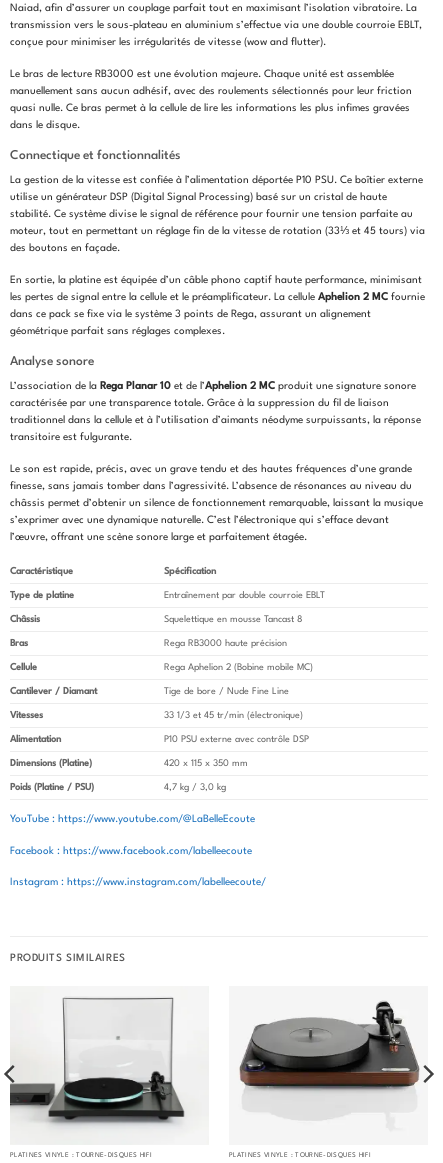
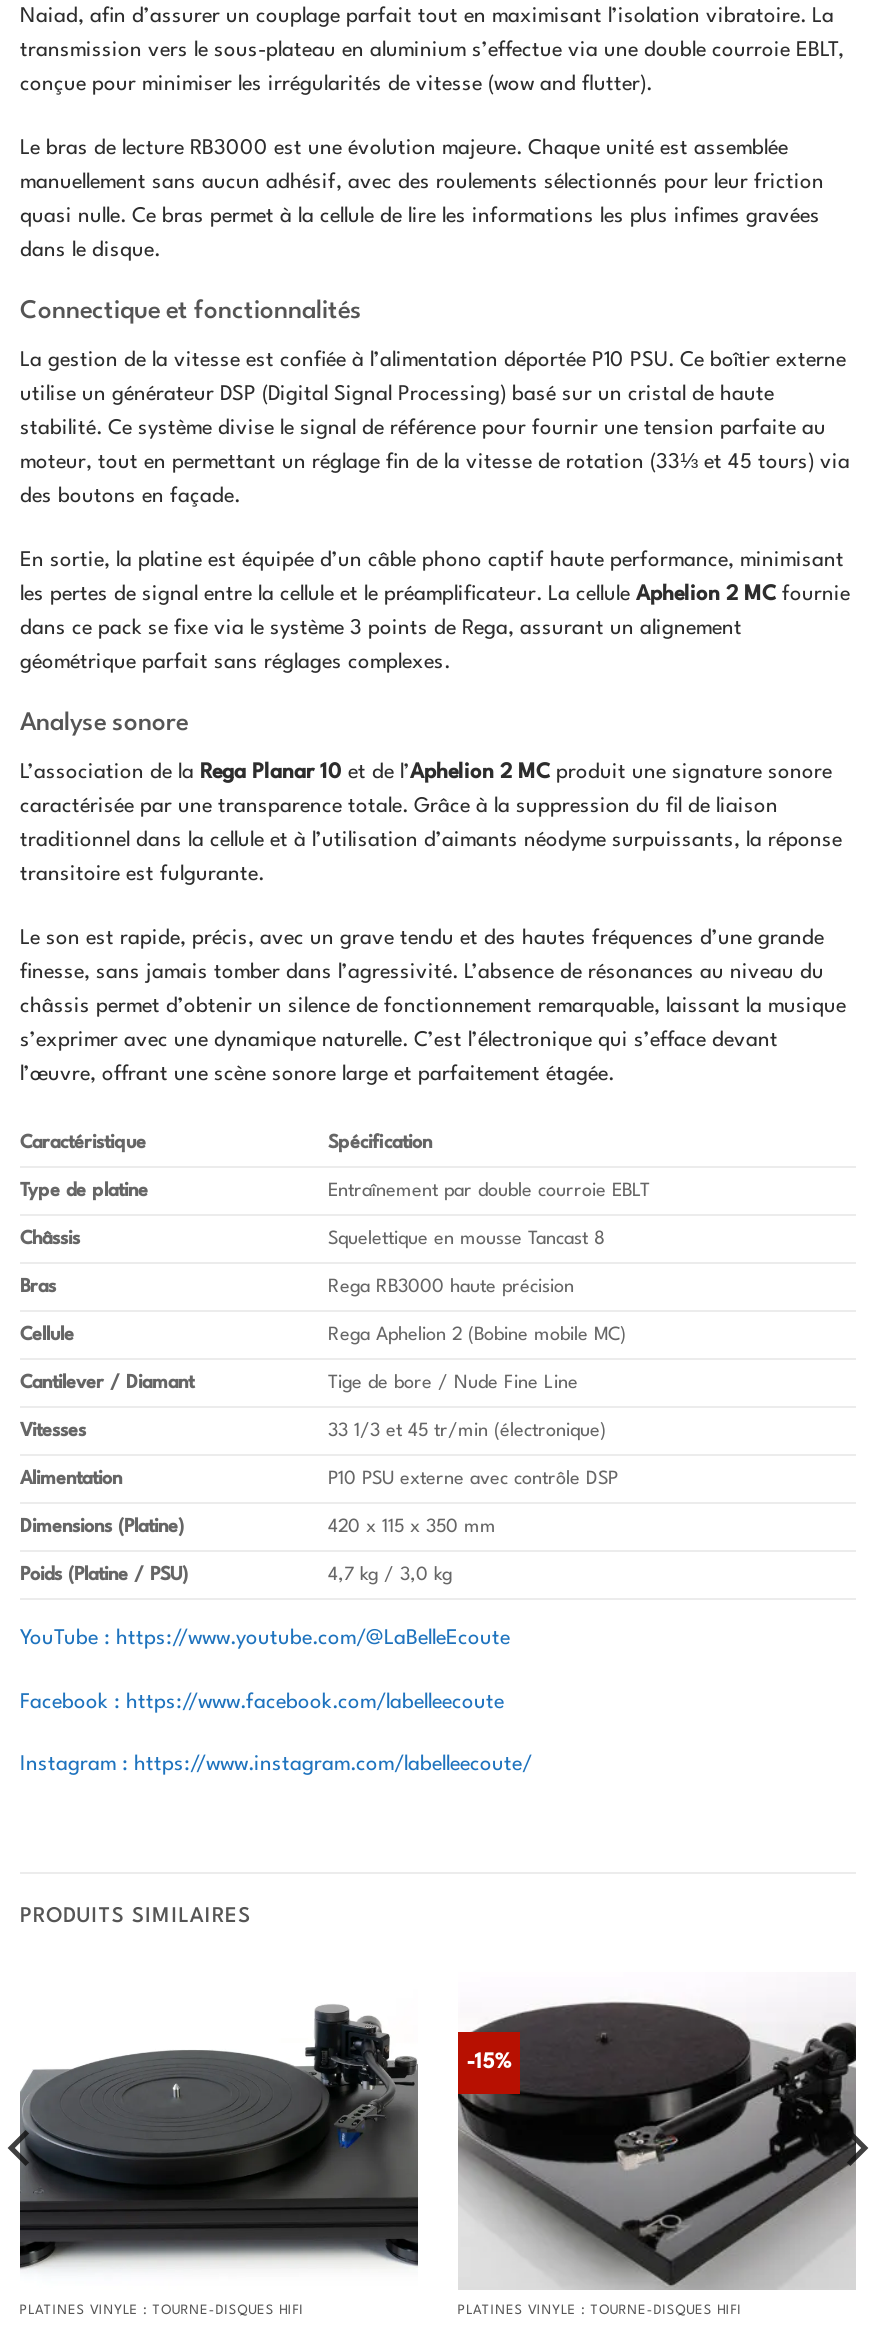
+ -15%

- [image]
+ [image]

- [image]
+ [image]
